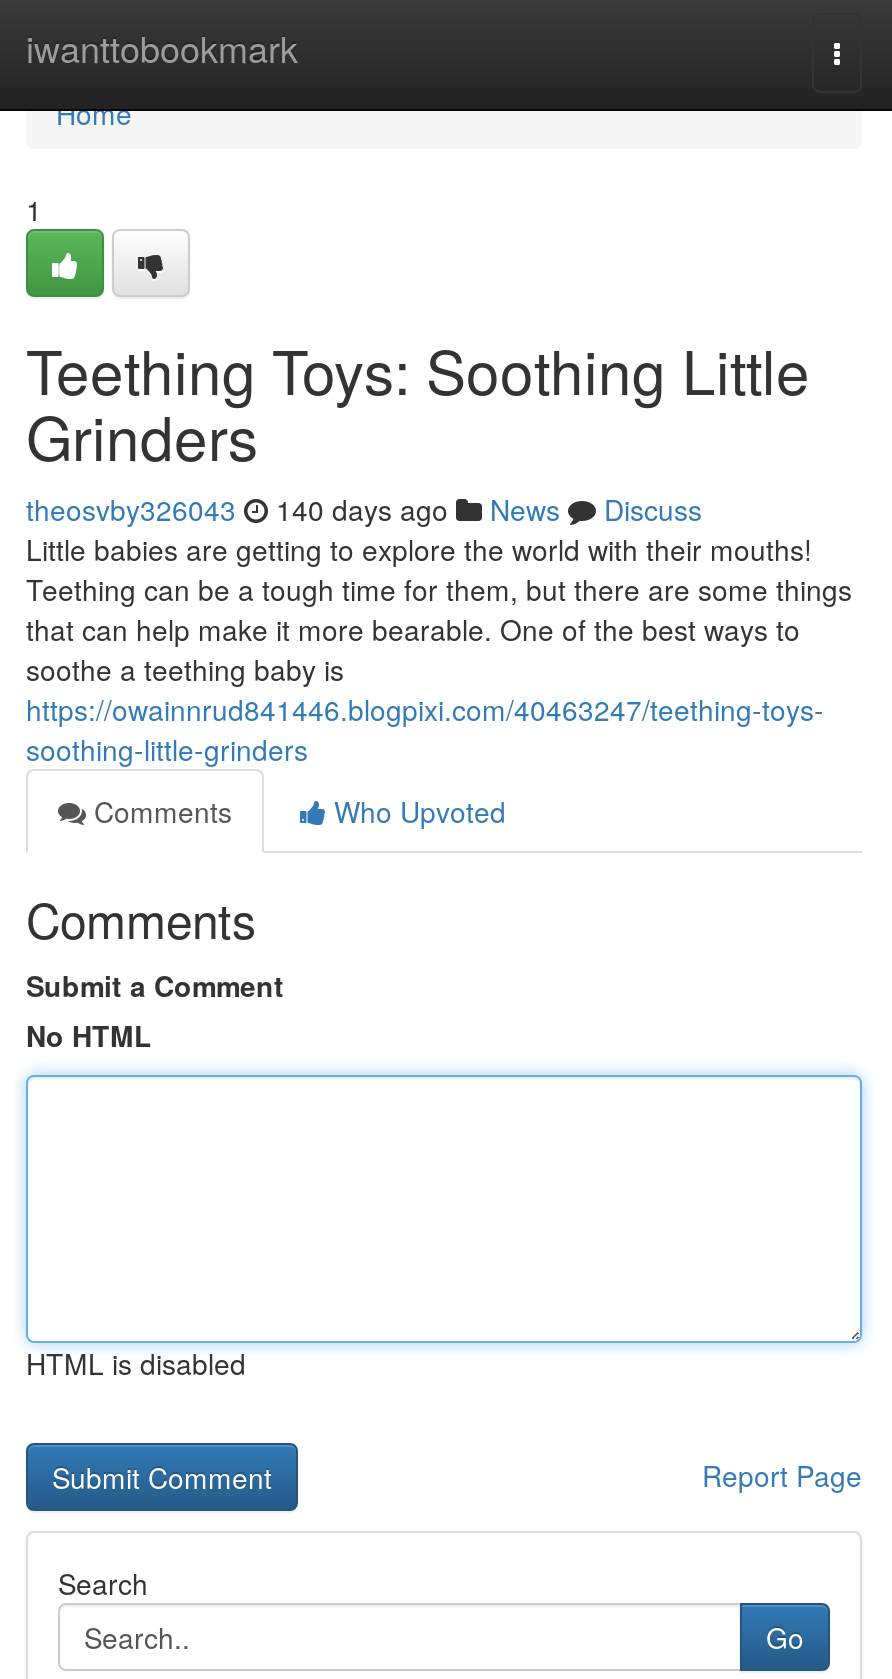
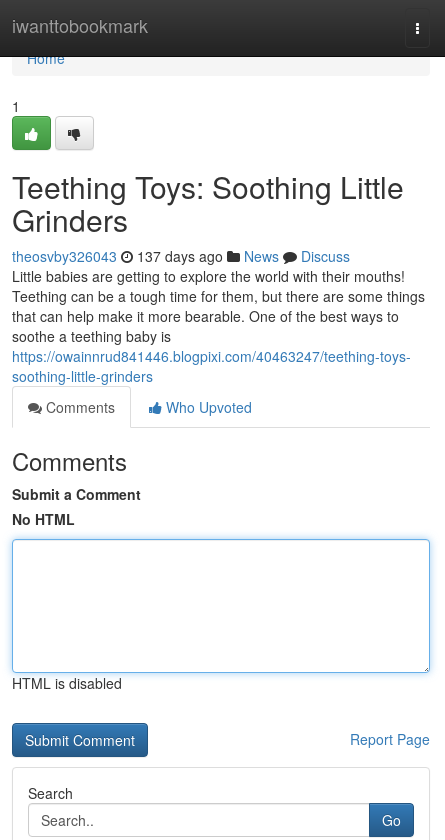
- theosvby326043 140 days ago News Discuss
+ theosvby326043 137 days ago News Discuss
